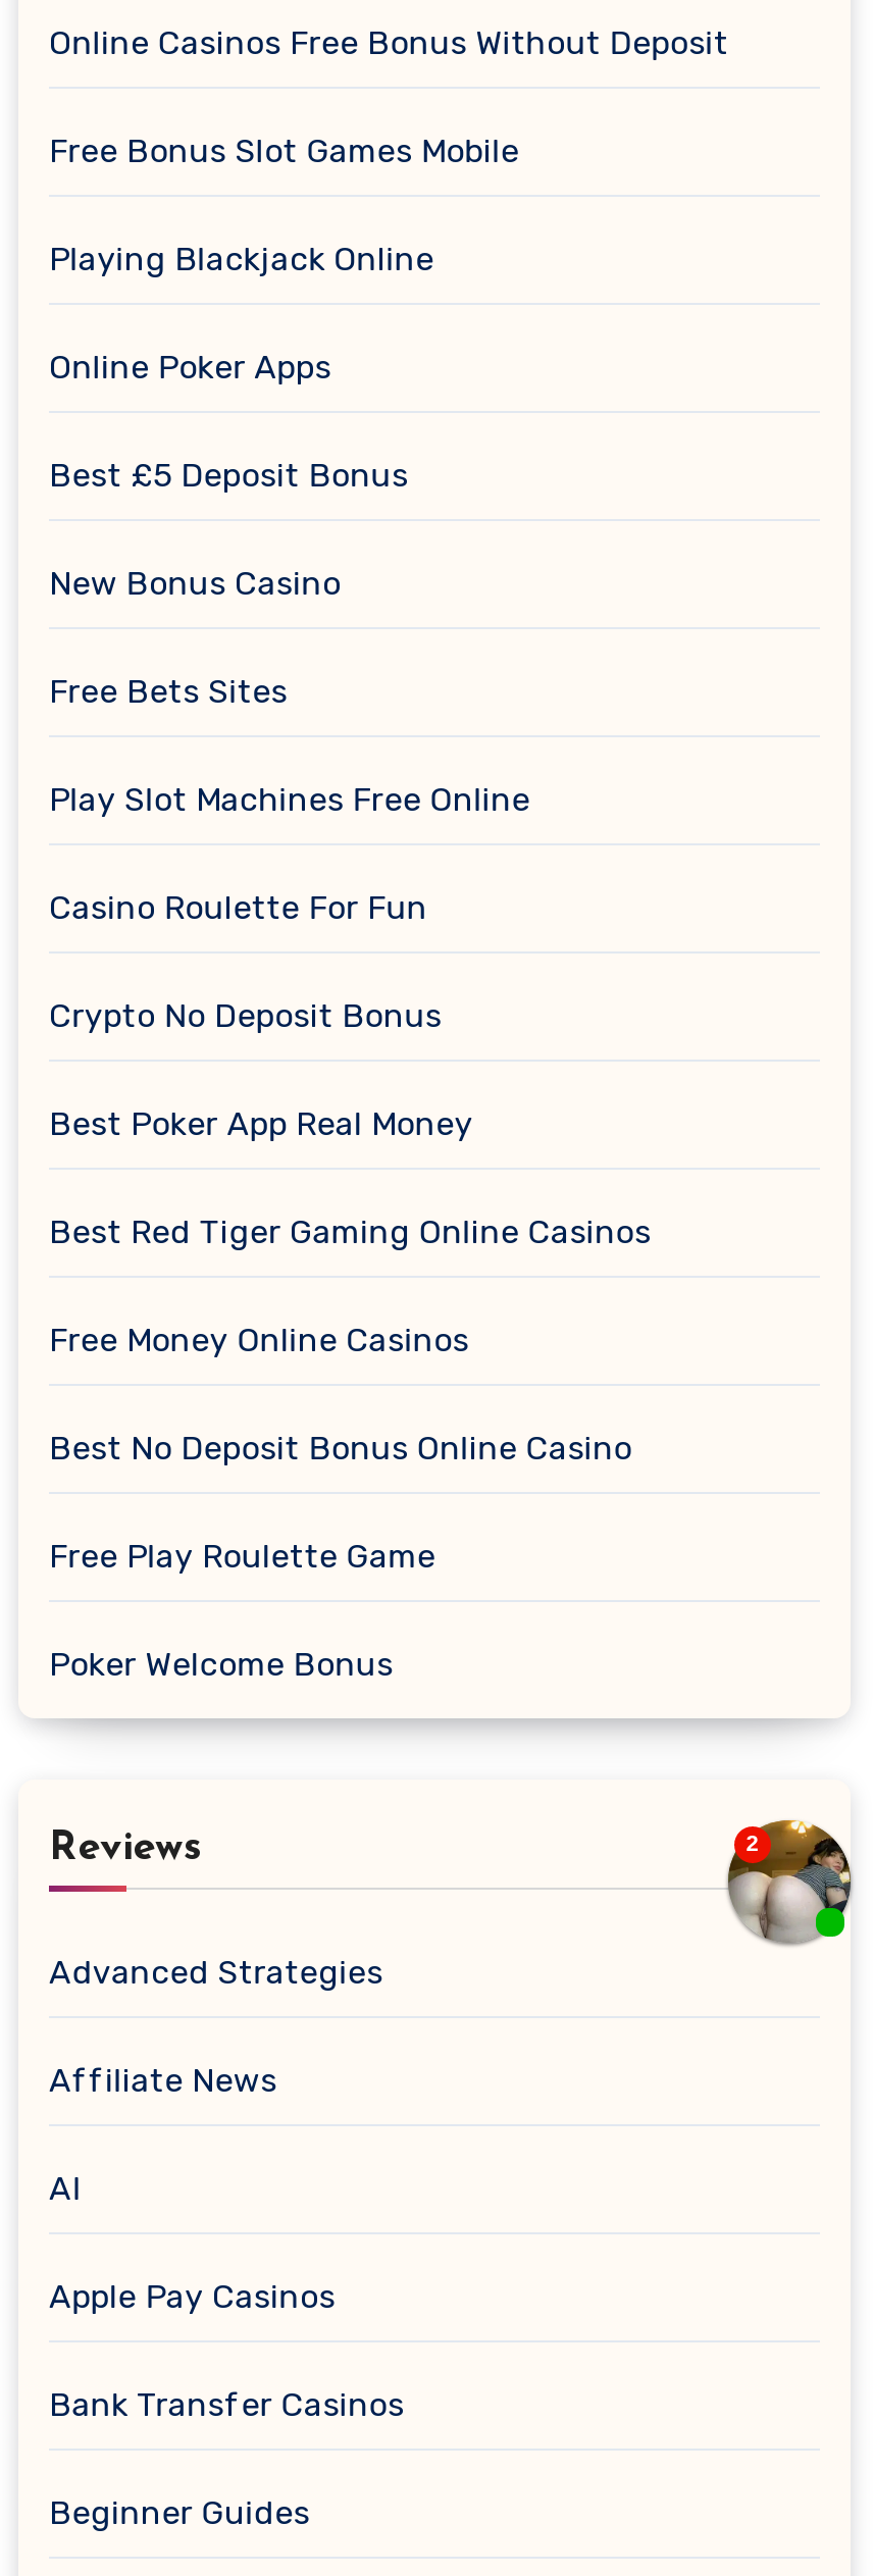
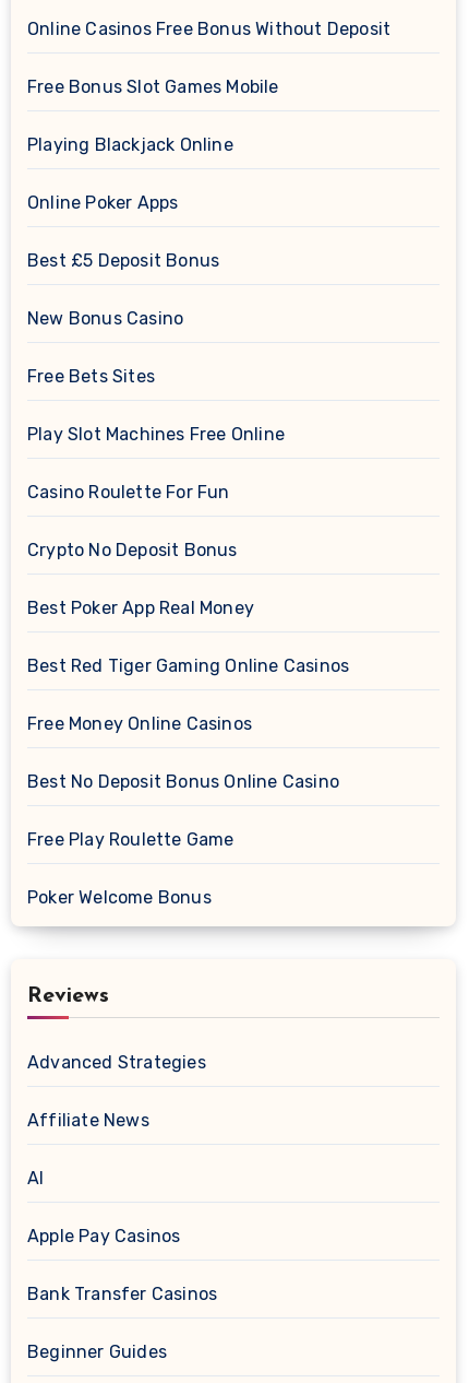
- [image]
